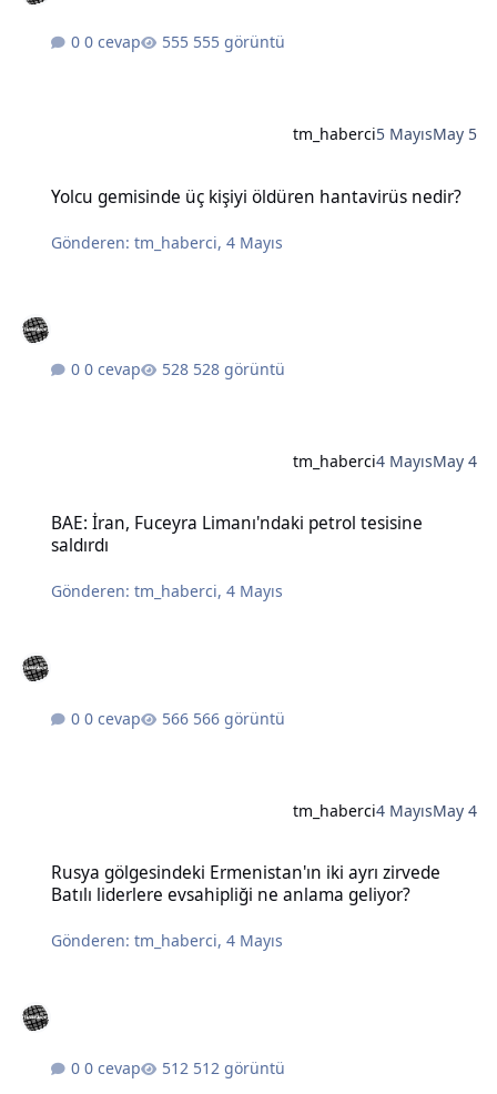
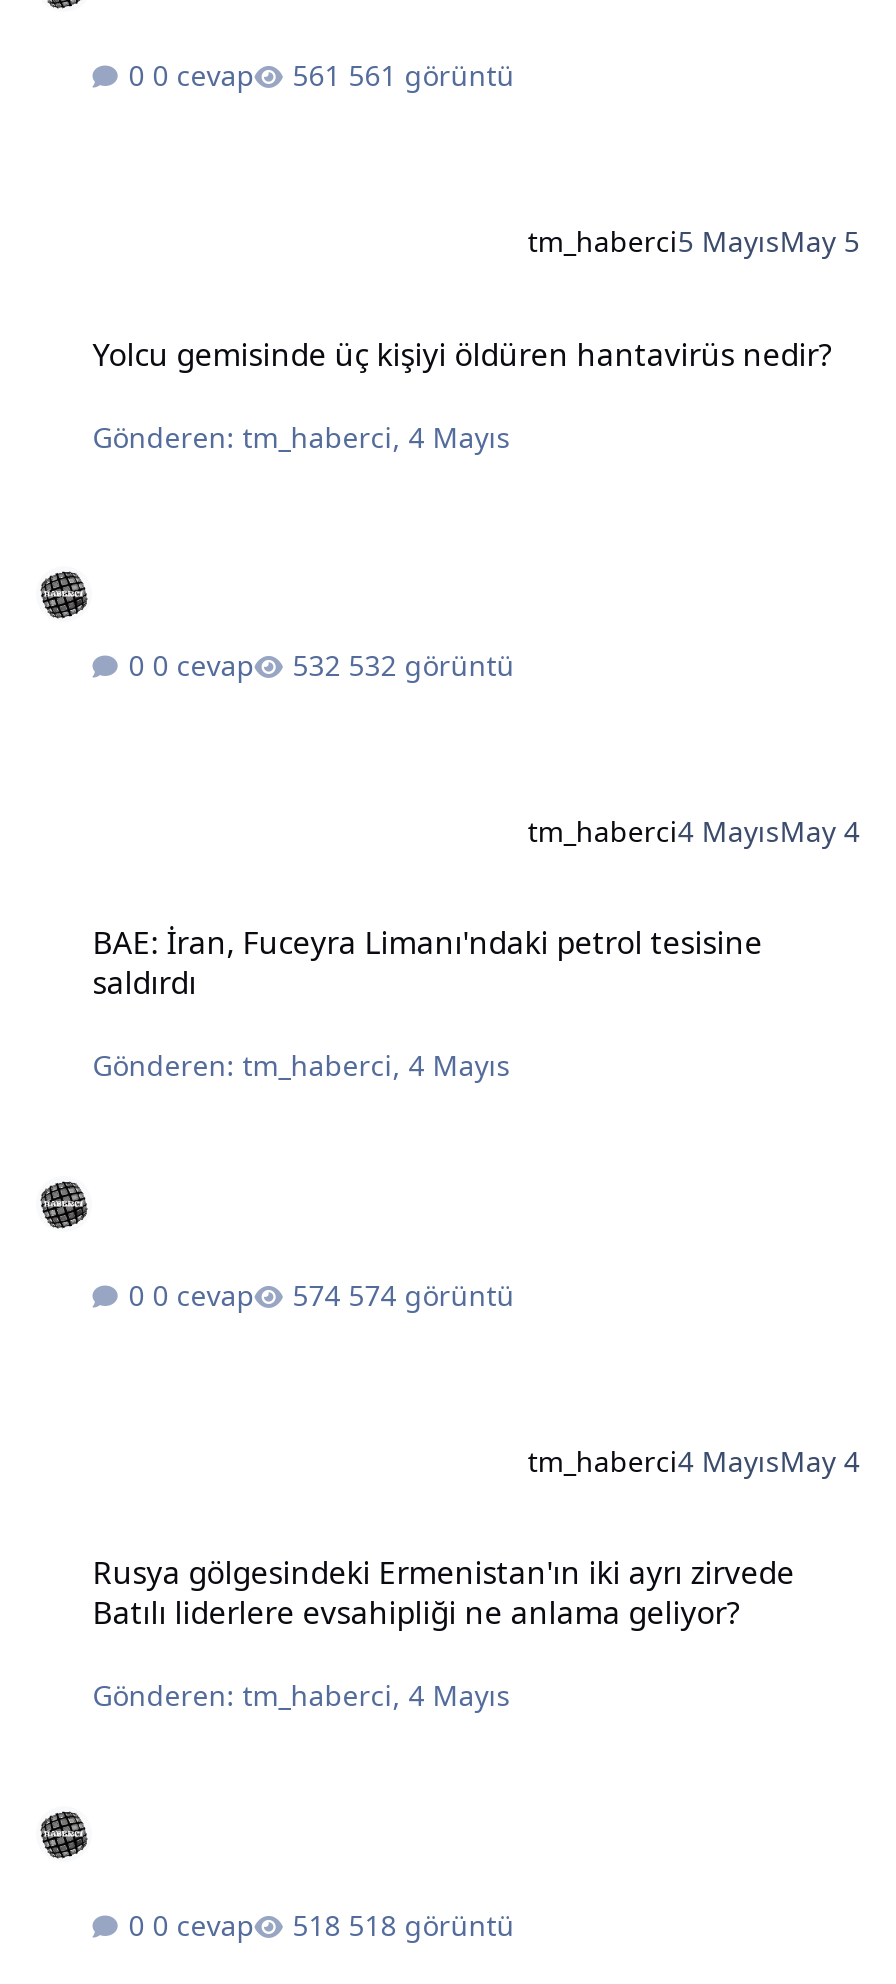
- 555 görüntü
+ 561 görüntü

- 528 görüntü
+ 532 görüntü

- 566 görüntü
+ 574 görüntü

- 512 görüntü
+ 518 görüntü
